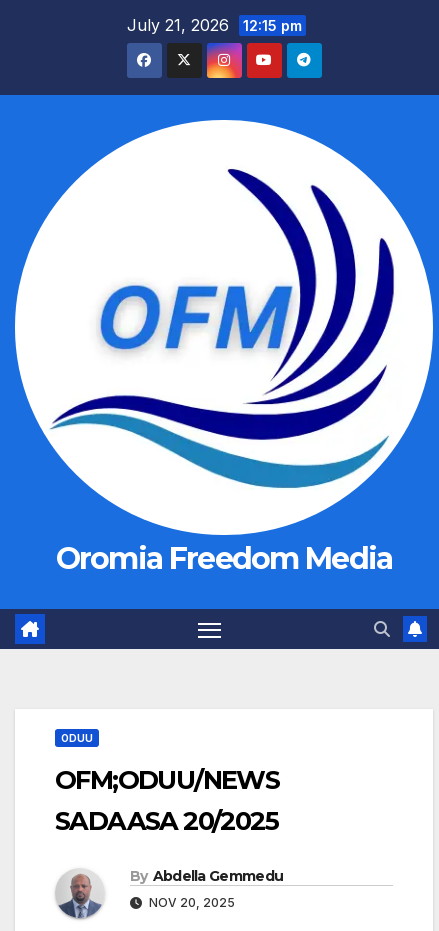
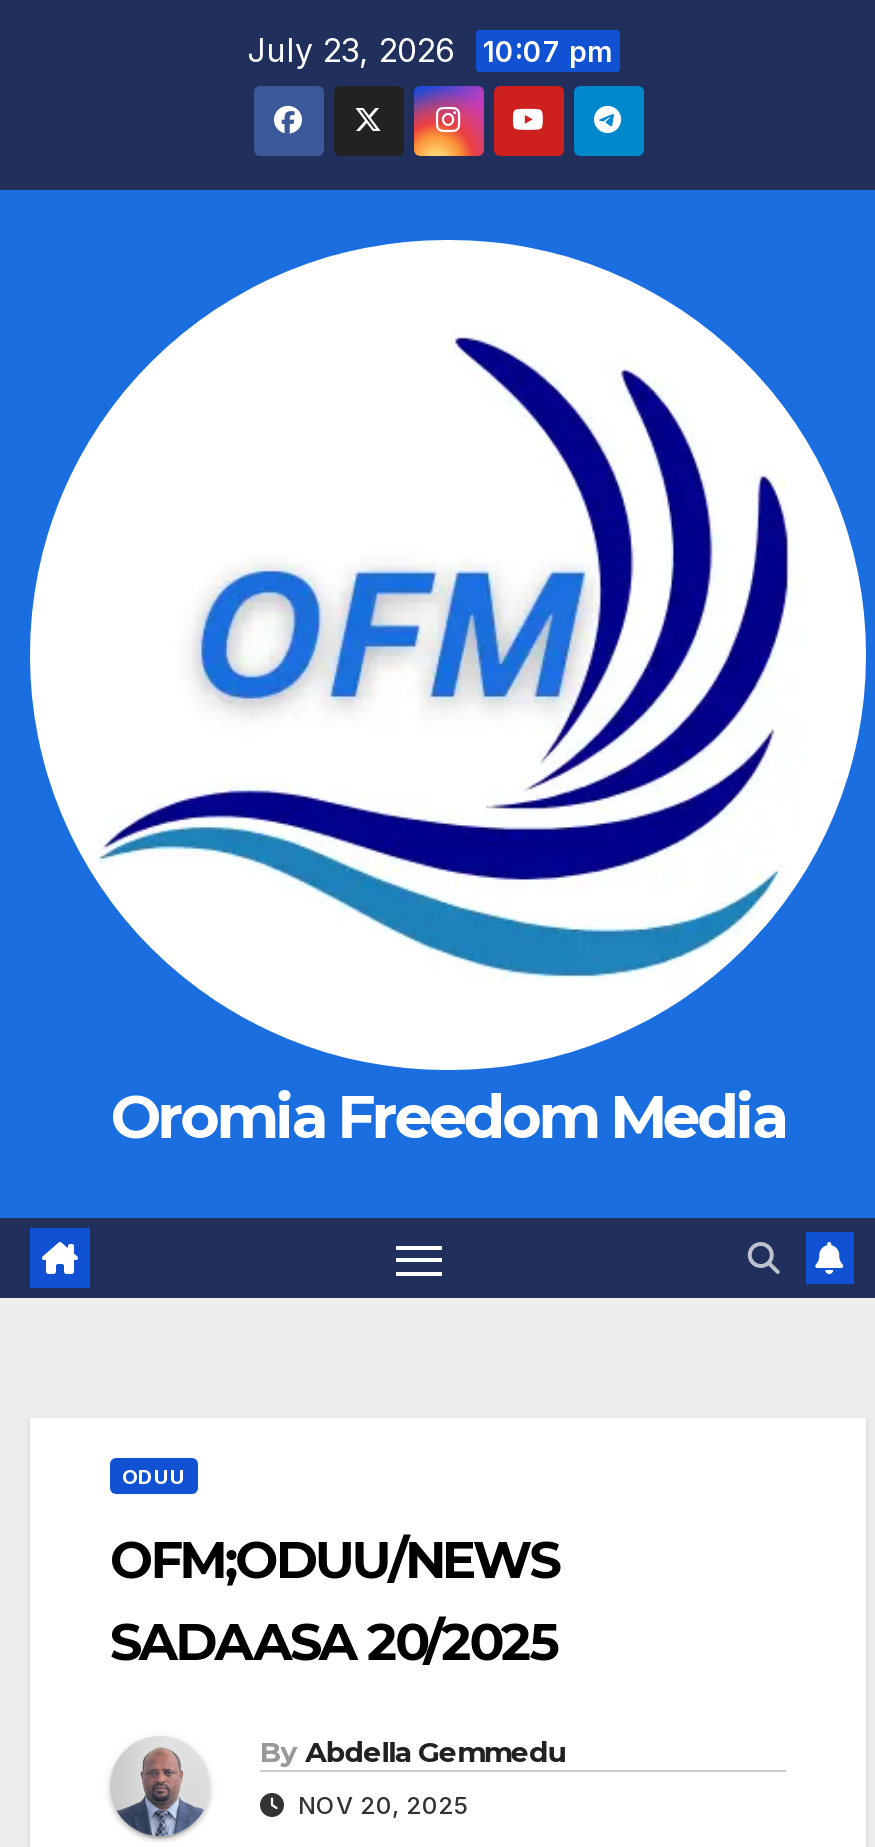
- July 21, 2026 12:15 pm
+ July 23, 2026 10:07 pm
